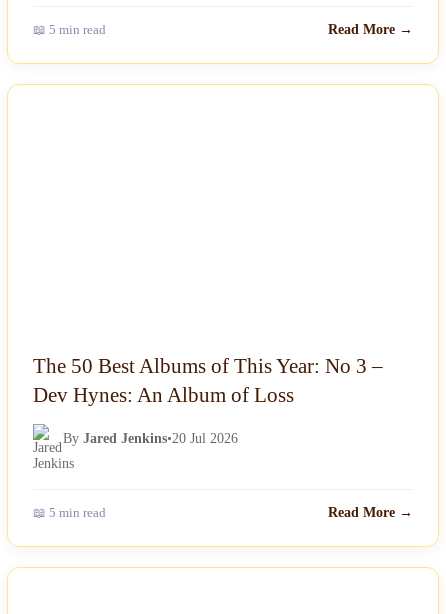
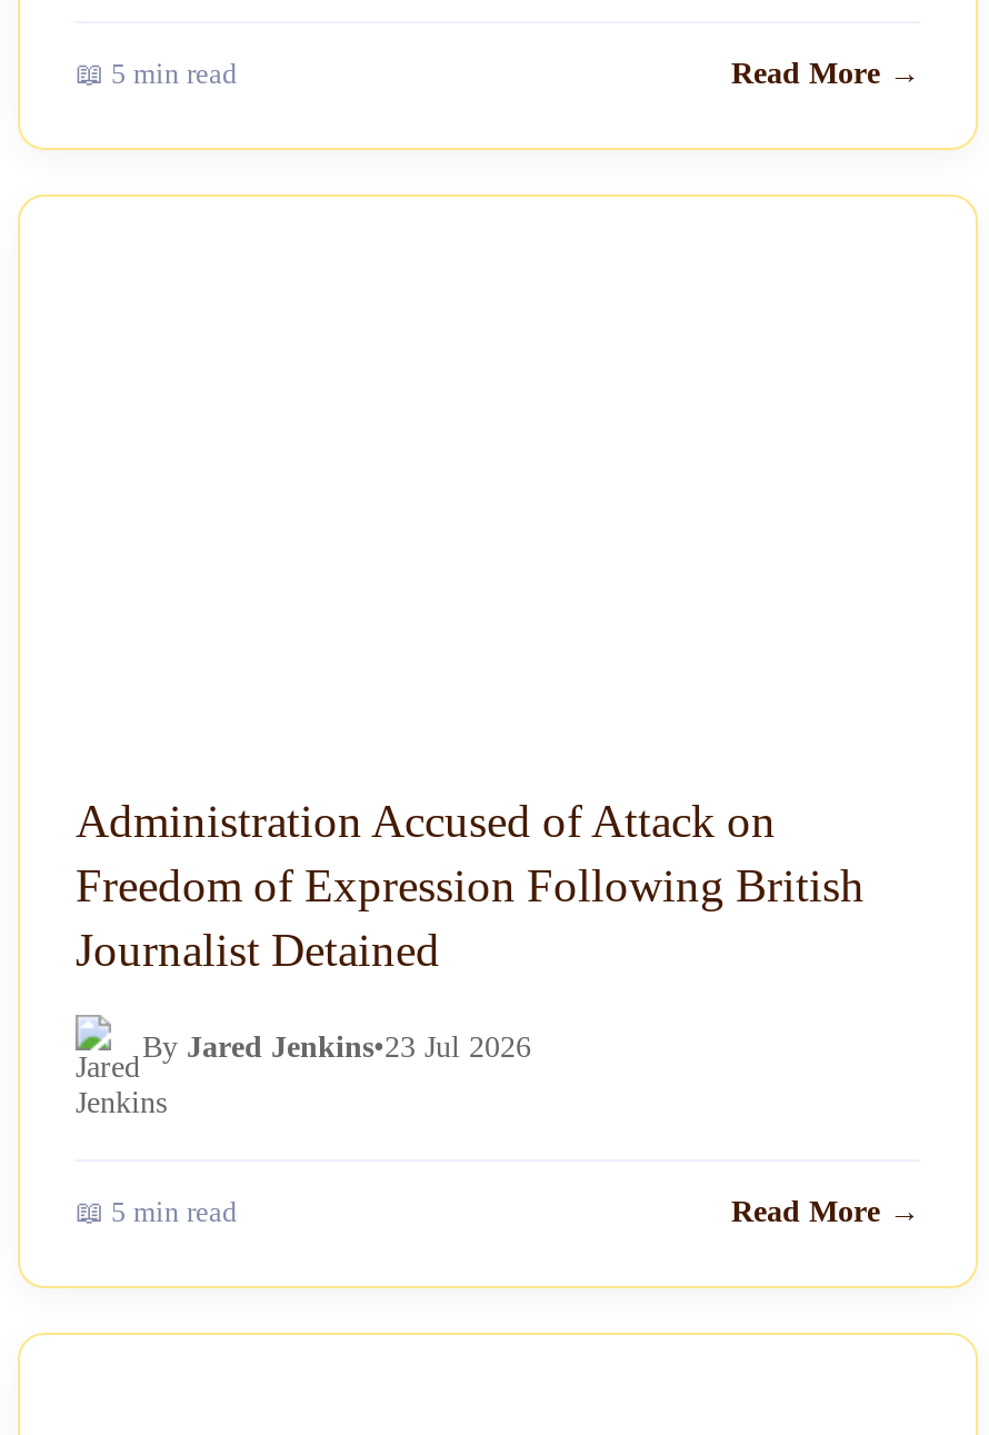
- The 50 Best Albums of This Year: No 3 –
- Dev Hynes: An Album of Loss
+ Administration Accused of Attack on
+ Freedom of Expression Following British
+ Journalist Detained

- By Jared Jenkins•20 Jul 2026
+ By Jared Jenkins•23 Jul 2026
